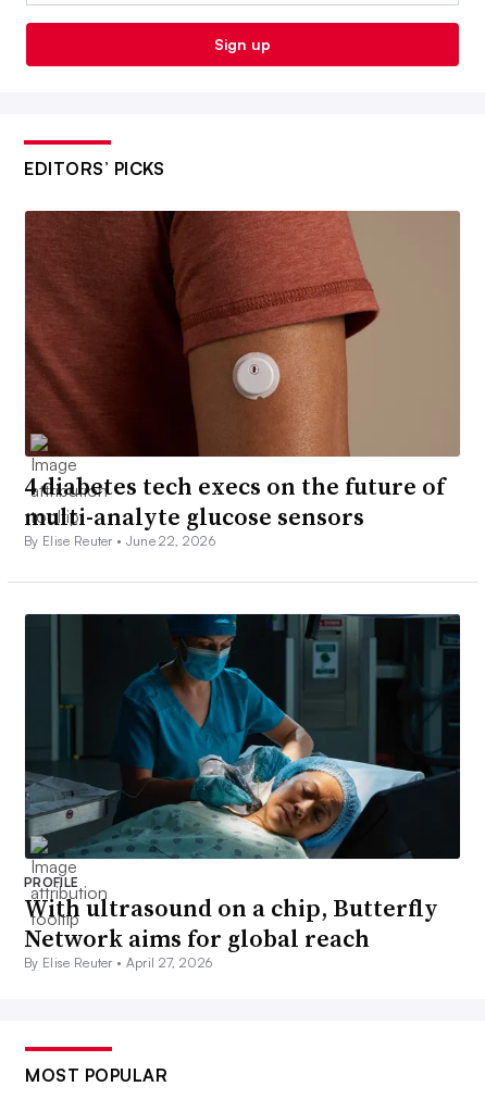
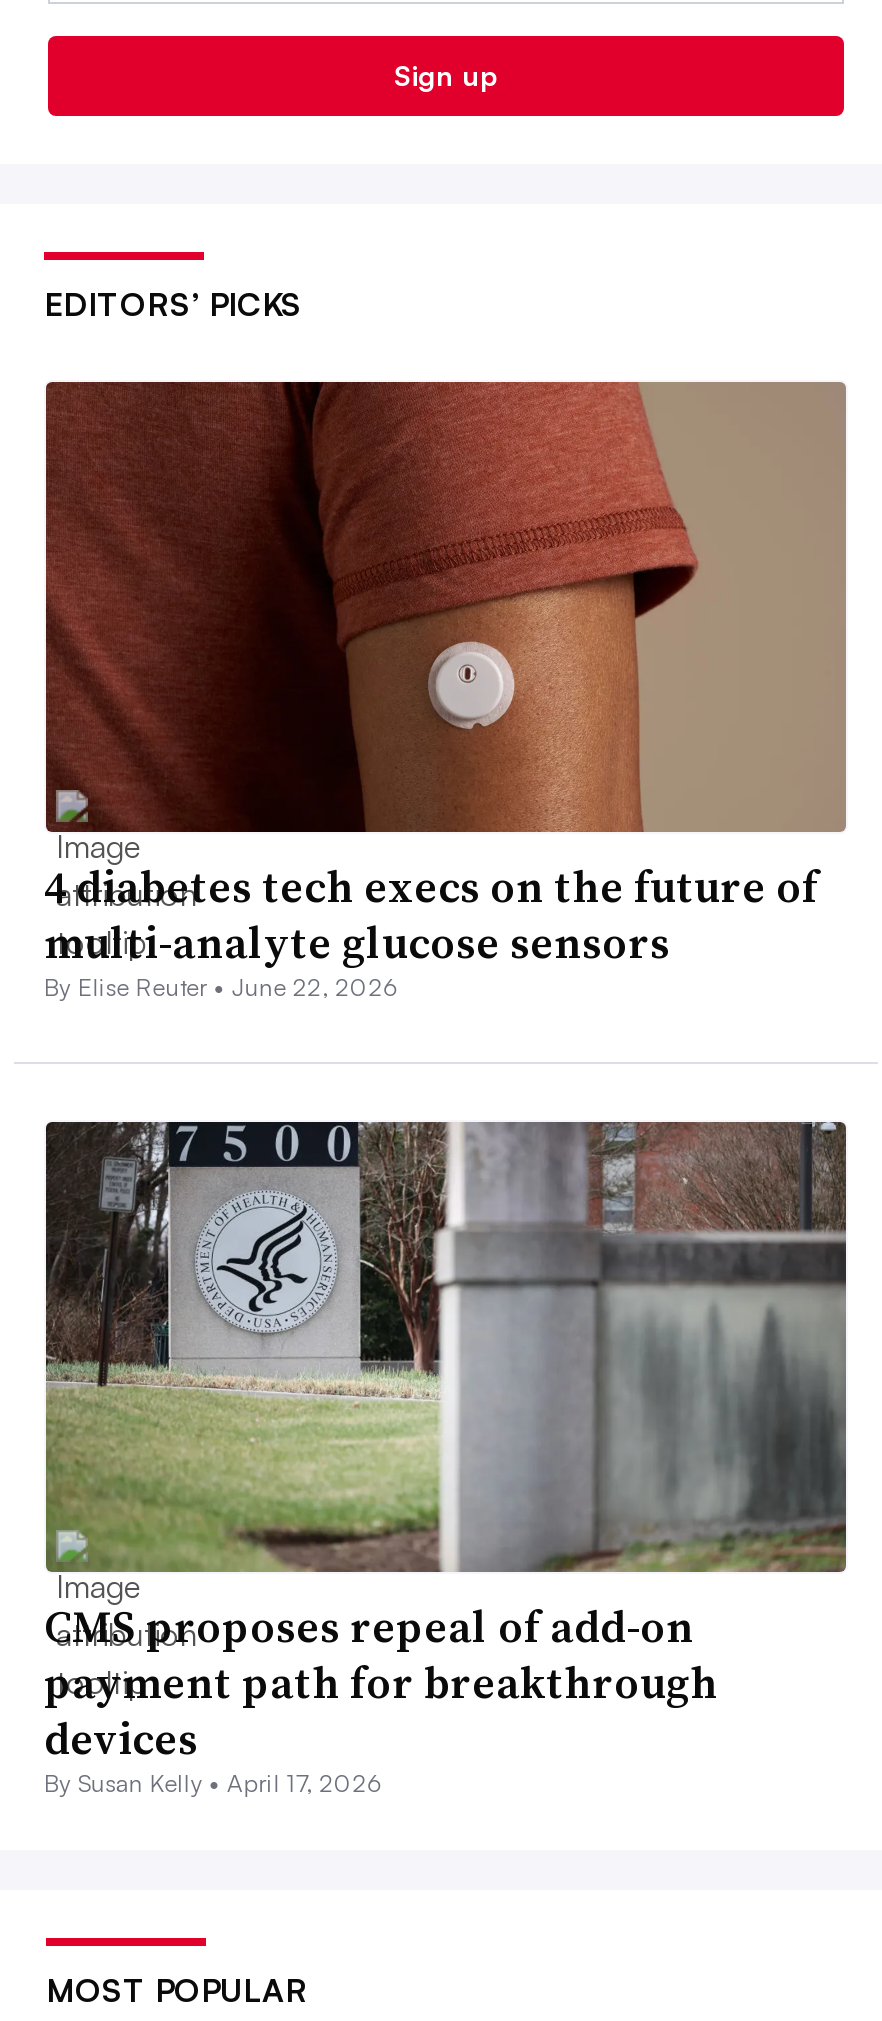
- [image]
- PROFILE
- With ultrasound on a chip, Butterfly
- Network aims for global reach
- By Elise Reuter • April 27, 2026
+ [image]
+ CMS proposes repeal of add-on
+ payment path for breakthrough
+ devices
+ By Susan Kelly • April 17, 2026
